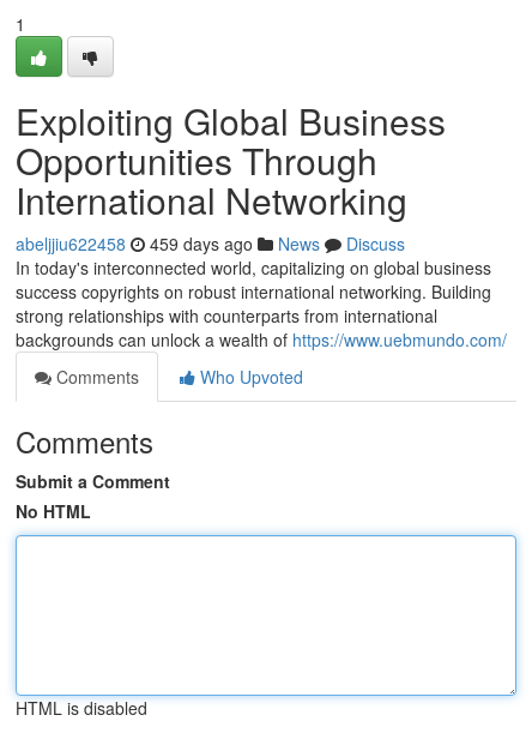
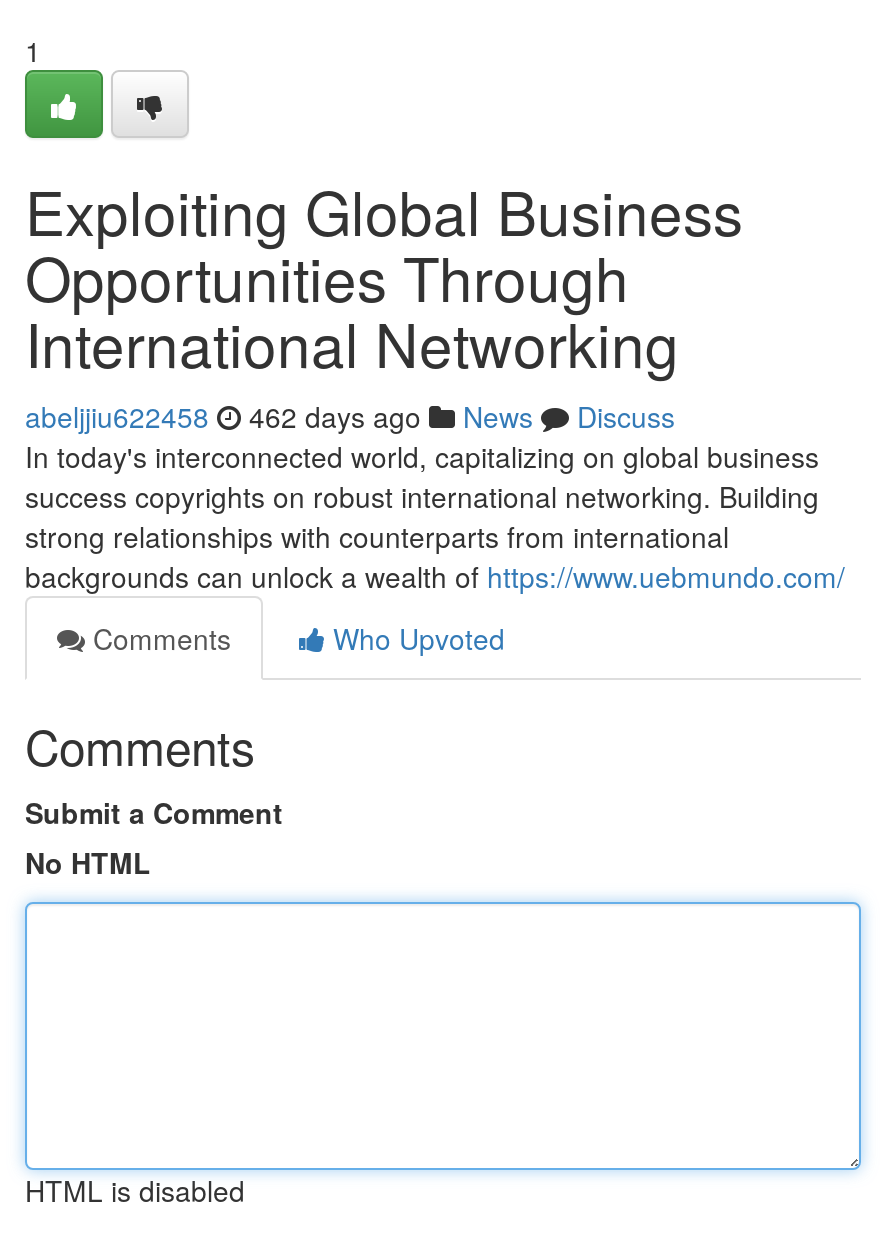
- abeljjiu622458 459 days ago News Discuss
+ abeljjiu622458 462 days ago News Discuss
